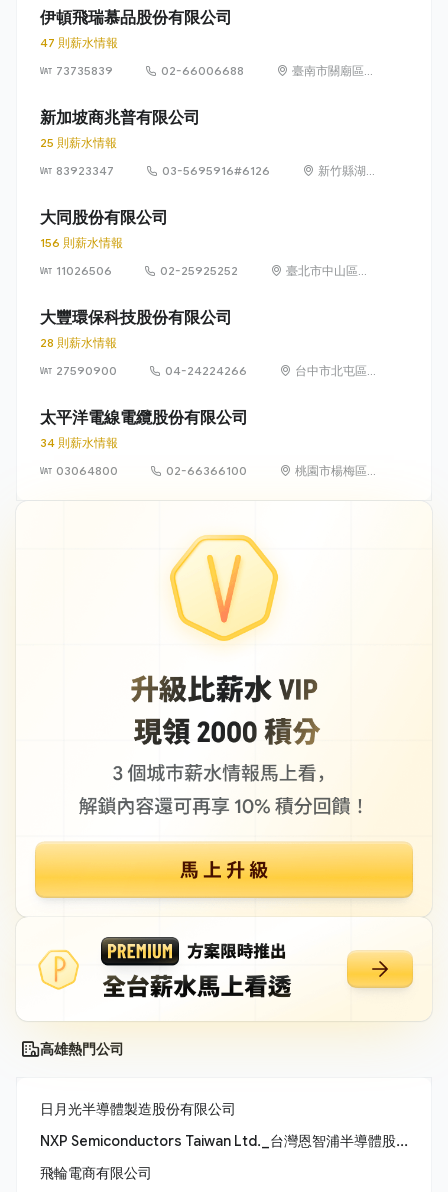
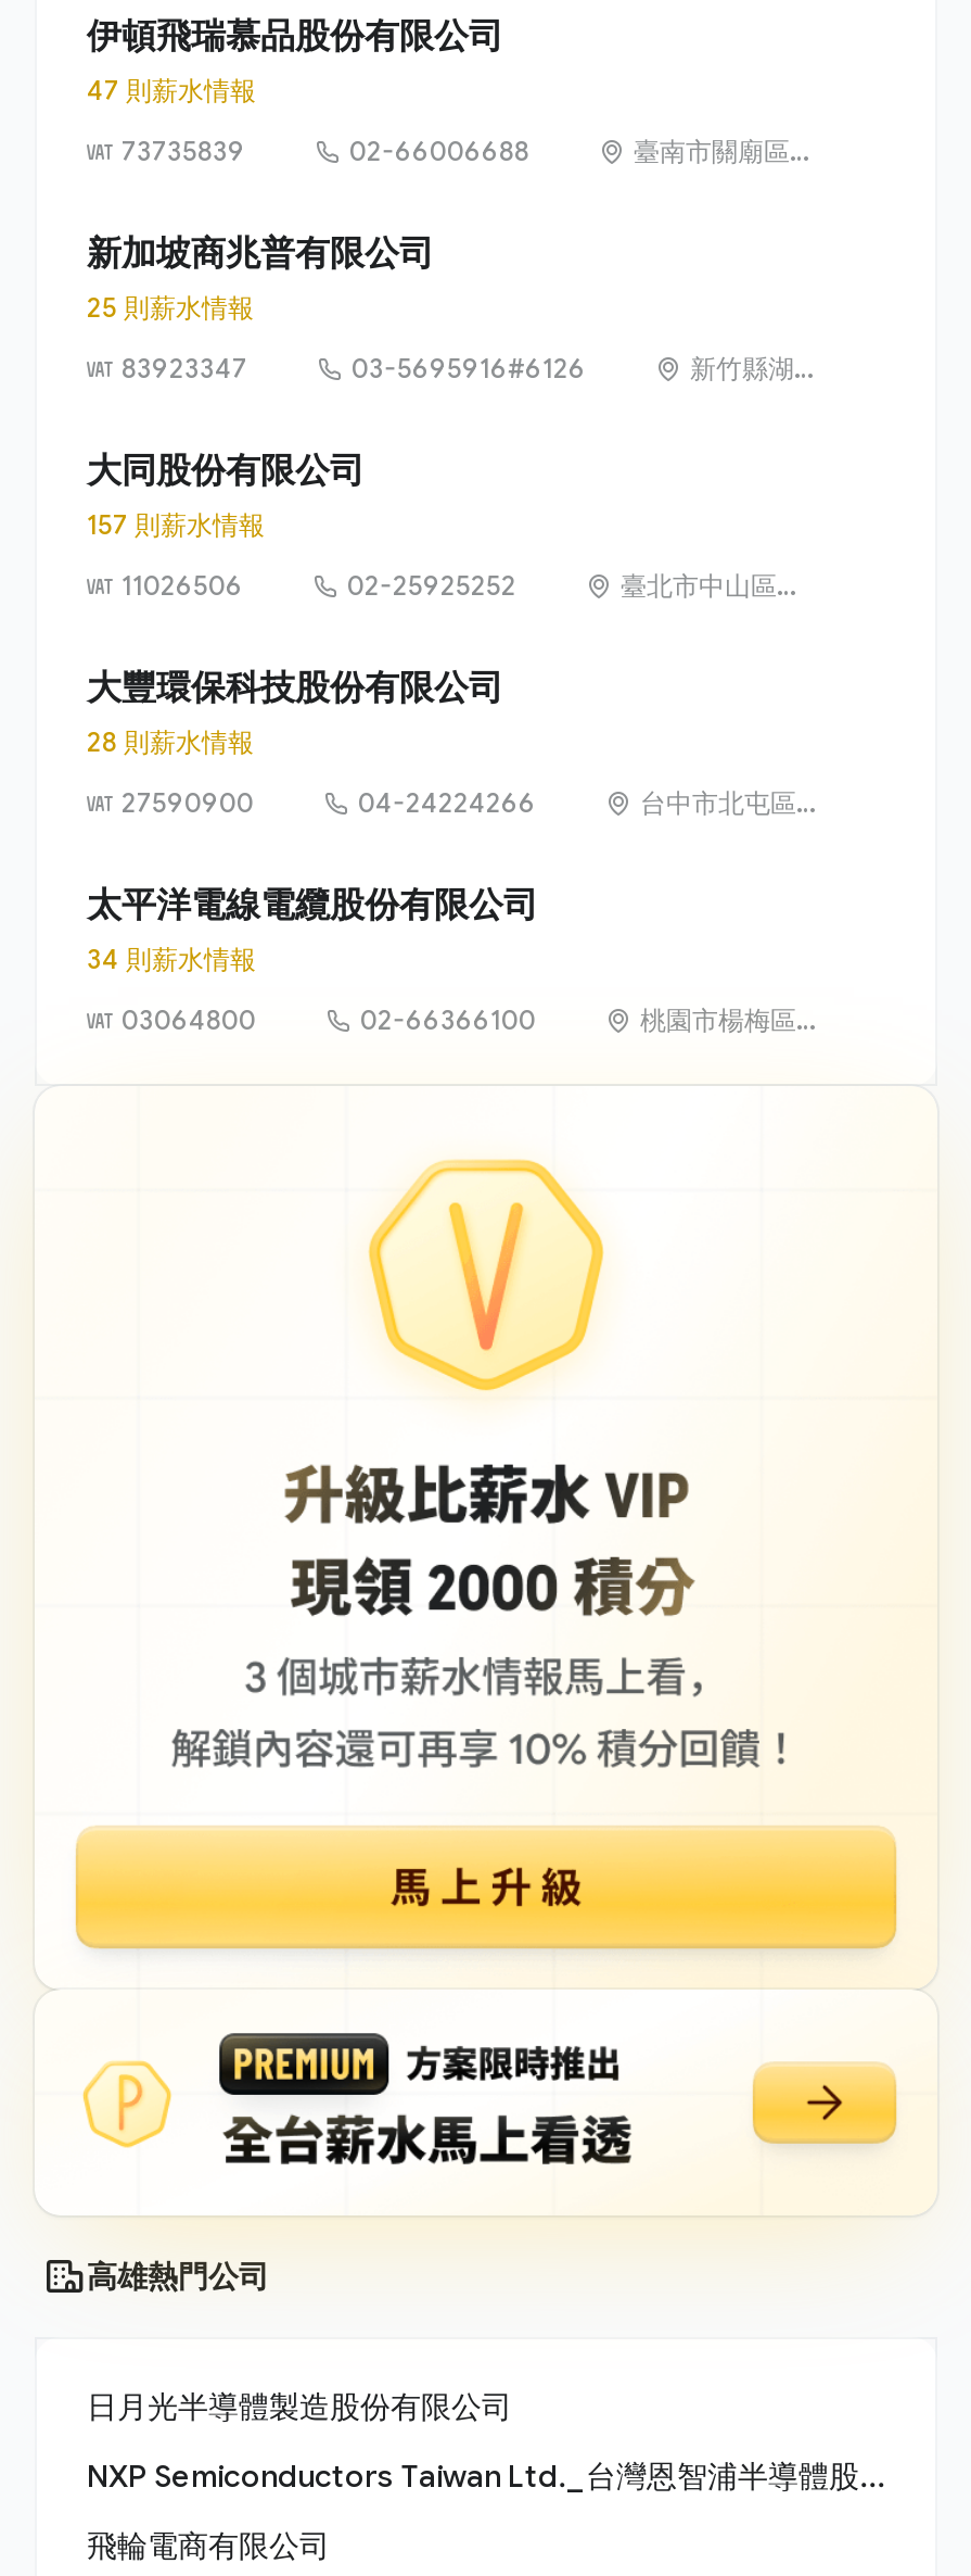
- 156 則薪水情報
+ 157 則薪水情報
